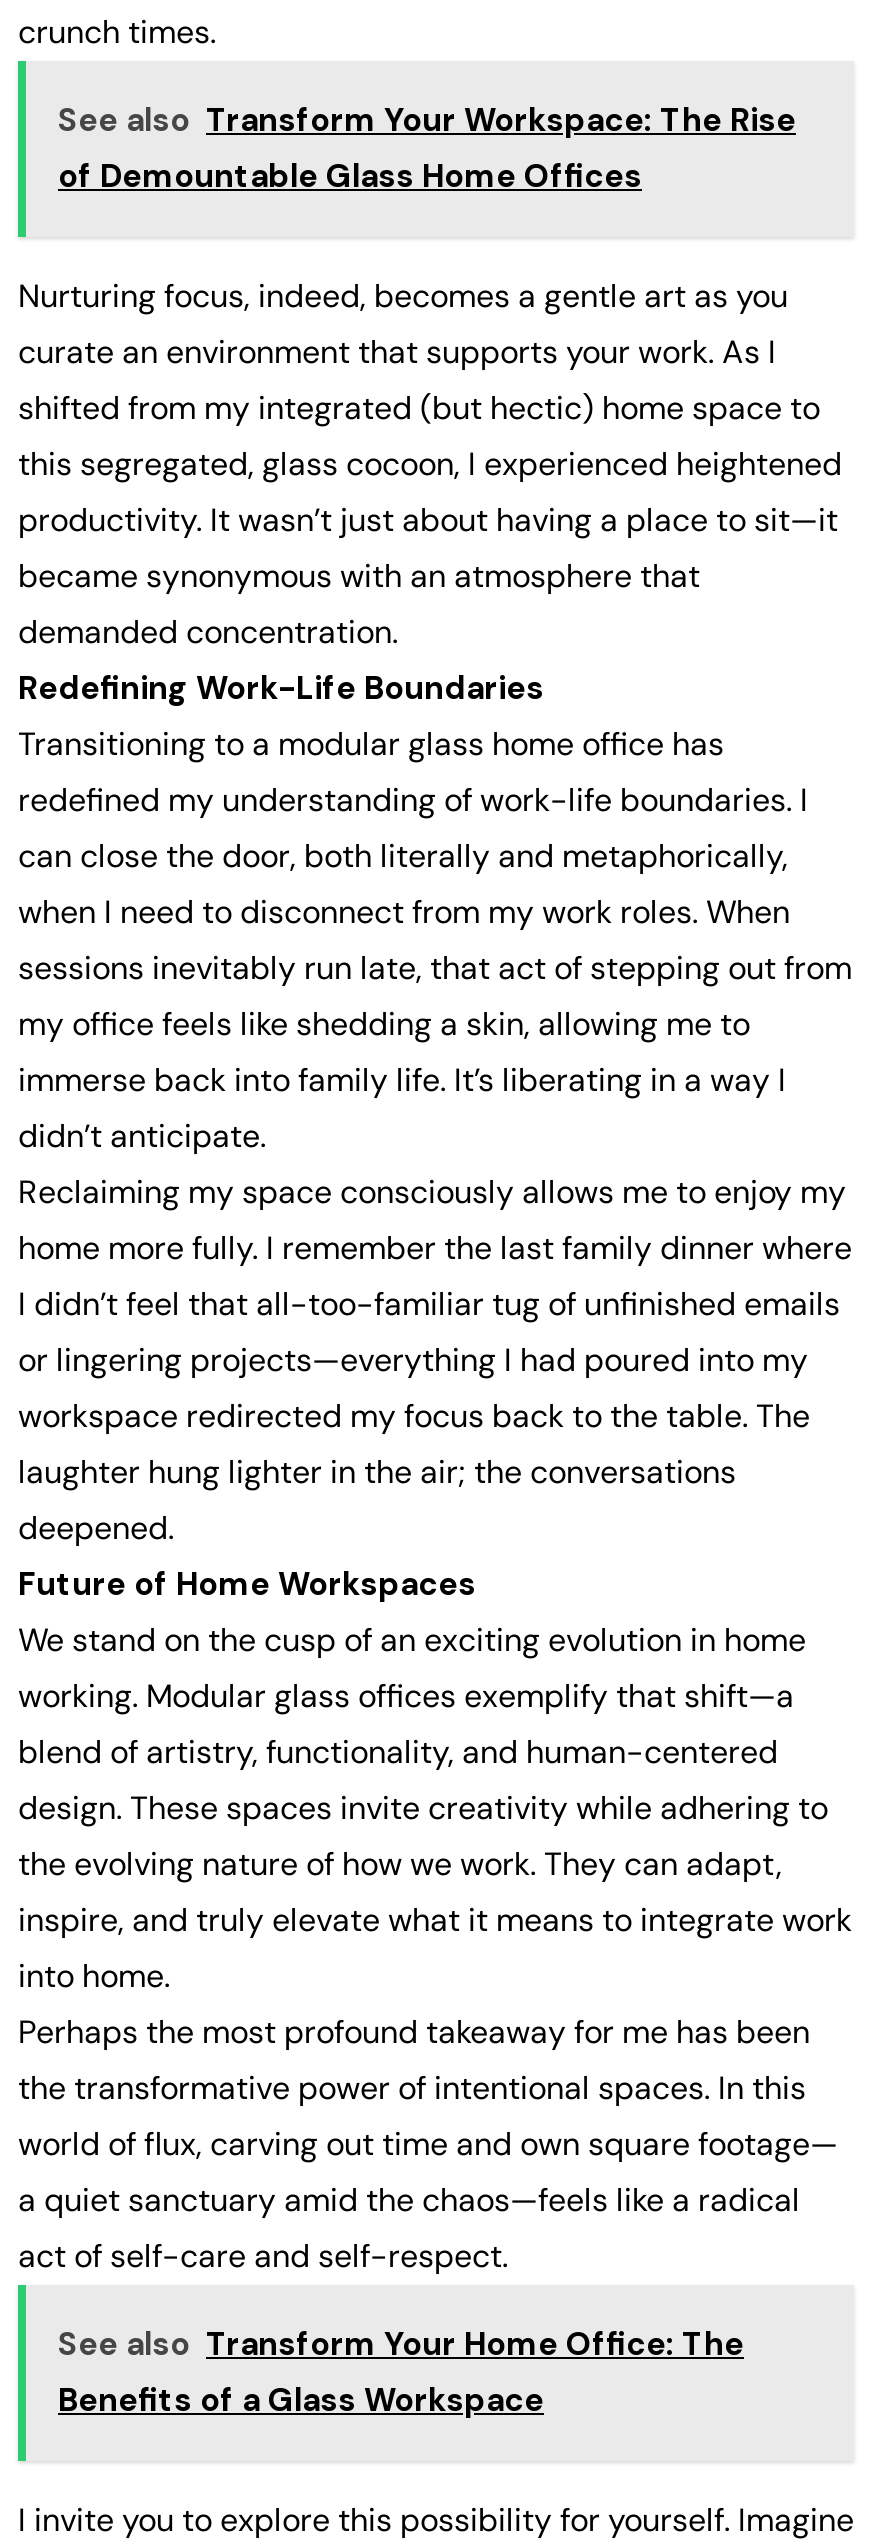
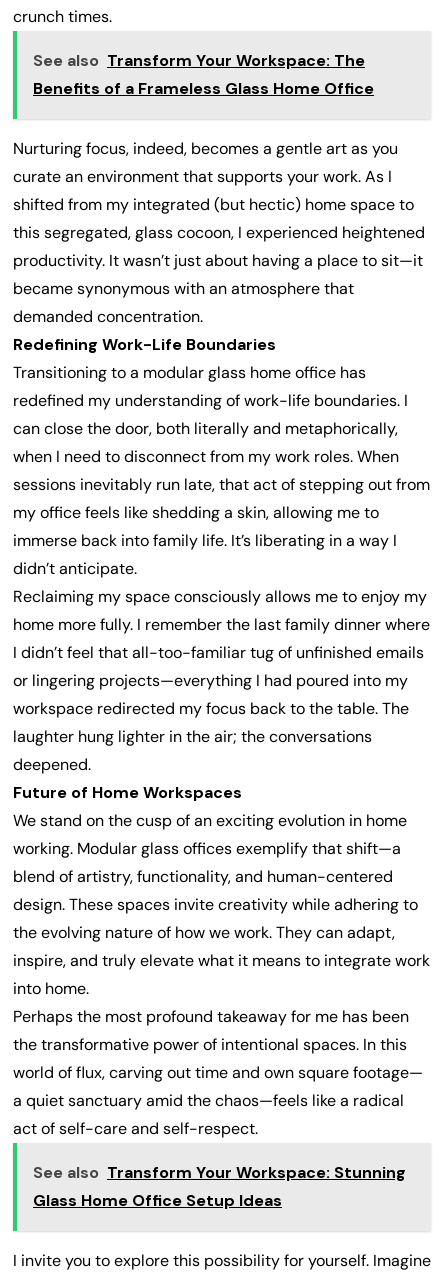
- See also Transform Your Workspace: The Rise
- of Demountable Glass Home Offices
+ See also Transform Your Workspace: The
+ Benefits of a Frameless Glass Home Office

- See also Transform Your Home Office: The
- Benefits of a Glass Workspace
+ See also Transform Your Workspace: Stunning
+ Glass Home Office Setup Ideas
